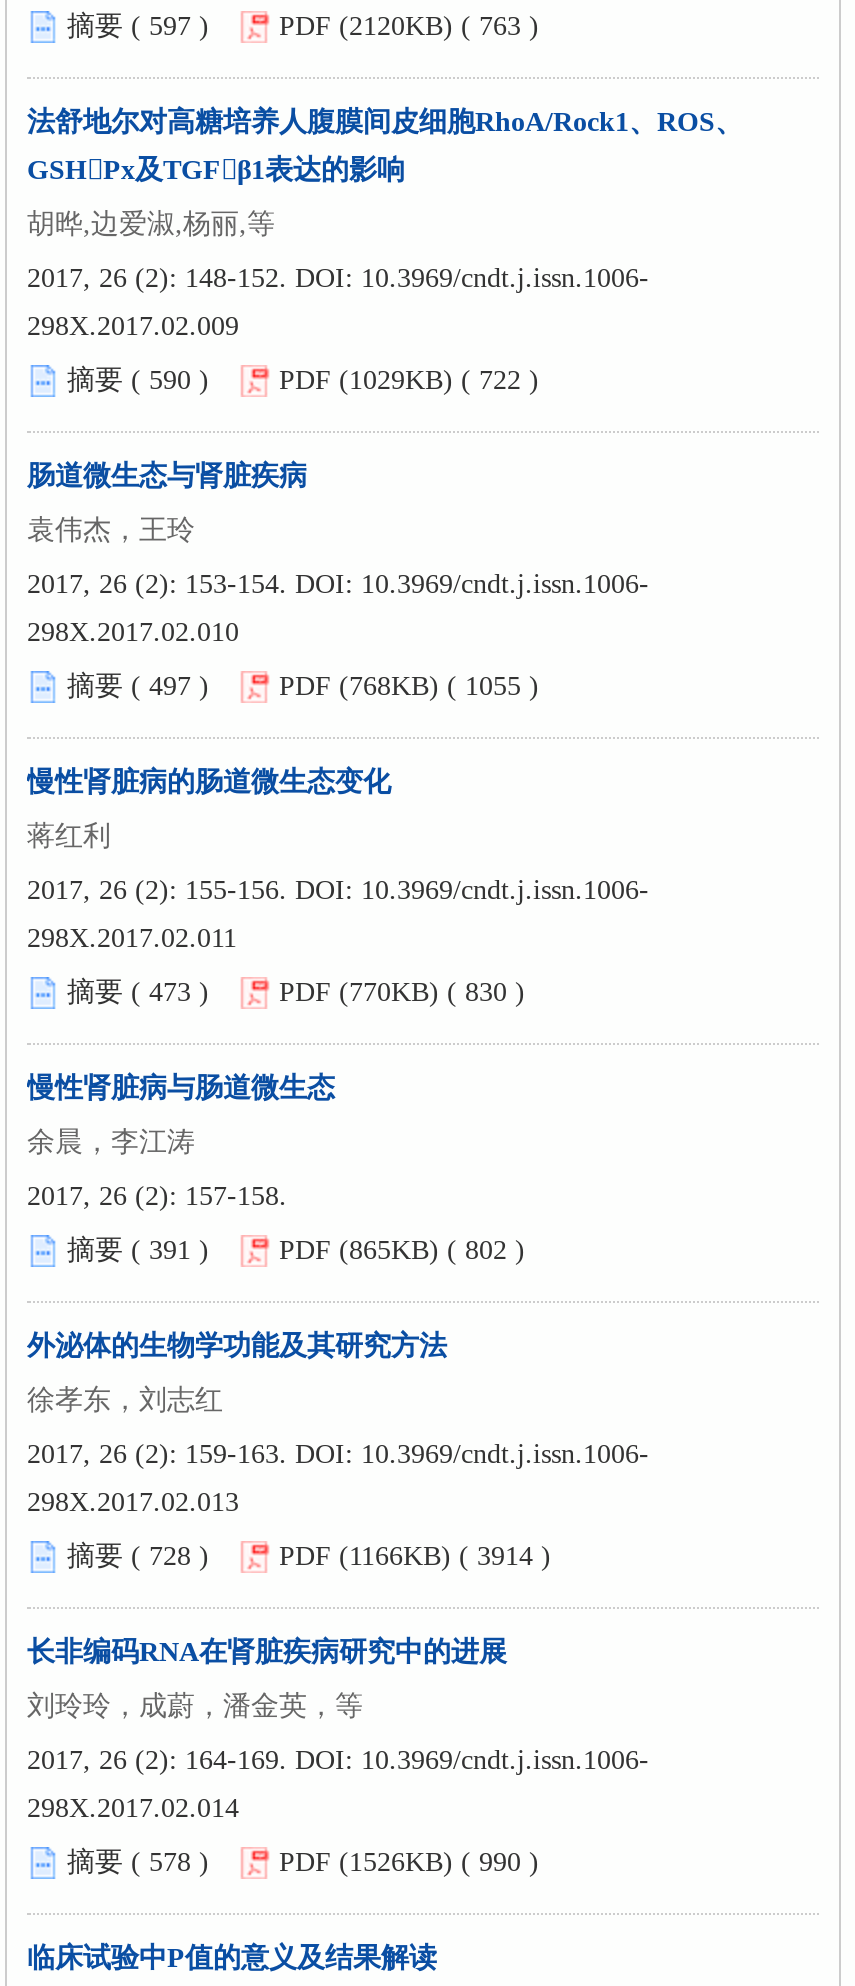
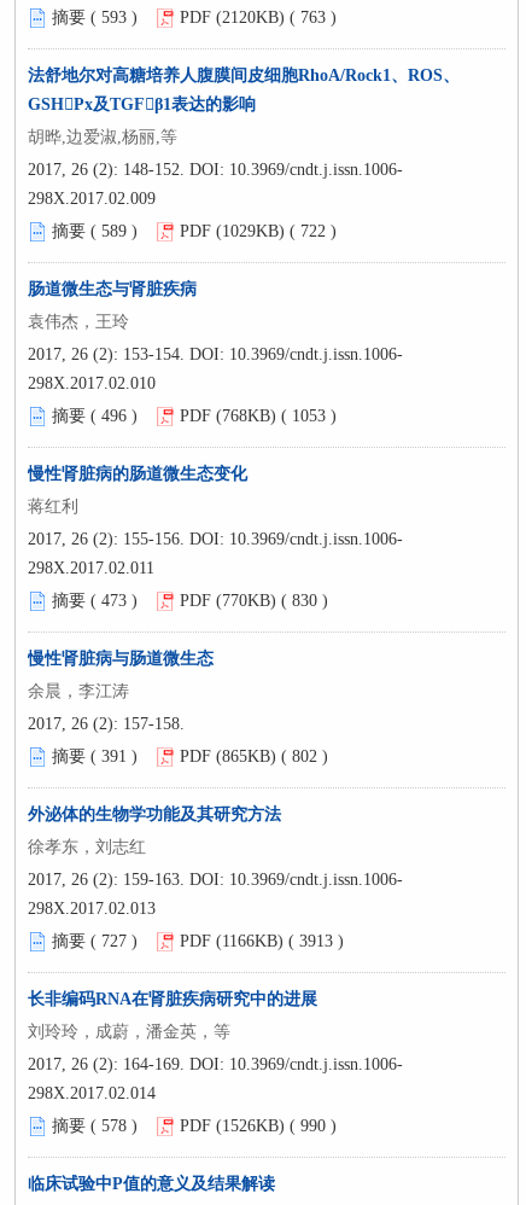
- 摘要 (597)
+ 摘要 (593)

- 摘要 (590)
+ 摘要 (589)

- 摘要 (497)
+ 摘要 (496)

- PDF (768KB) (1055)
+ PDF (768KB) (1053)

- 摘要 (728)
+ 摘要 (727)

- PDF (1166KB) (3914)
+ PDF (1166KB) (3913)
